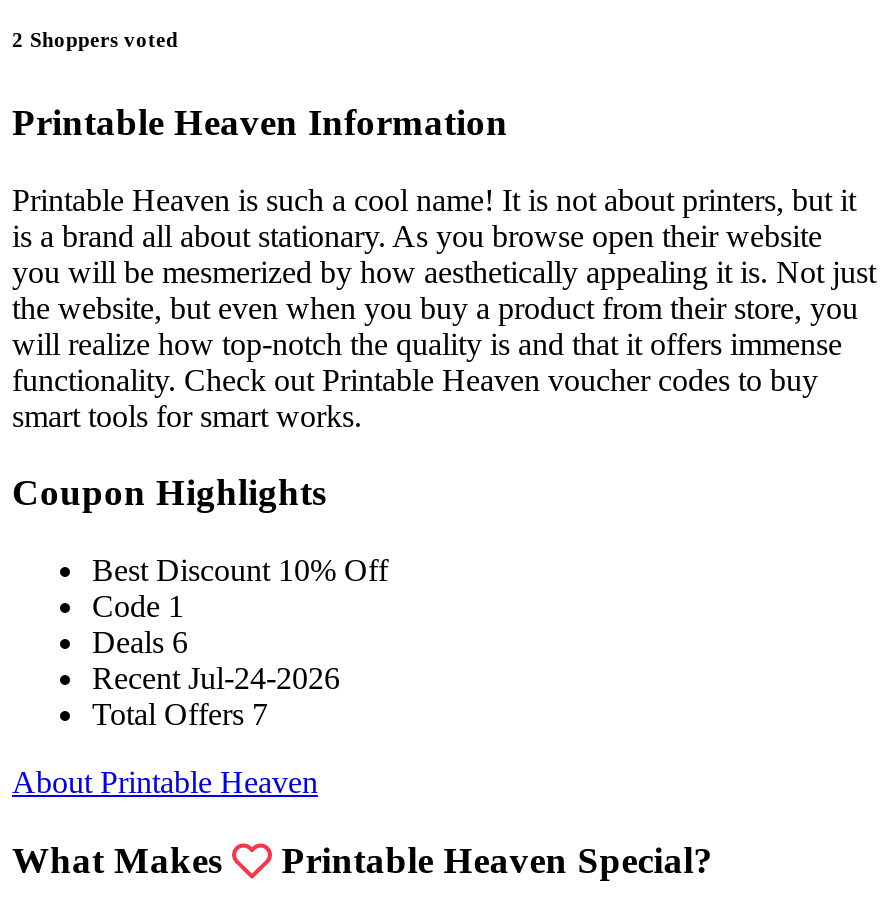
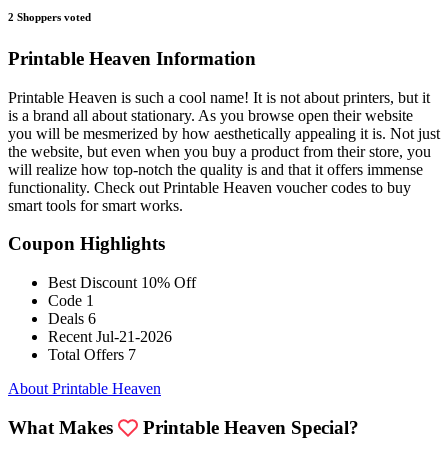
- Recent Jul-24-2026
+ Recent Jul-21-2026
